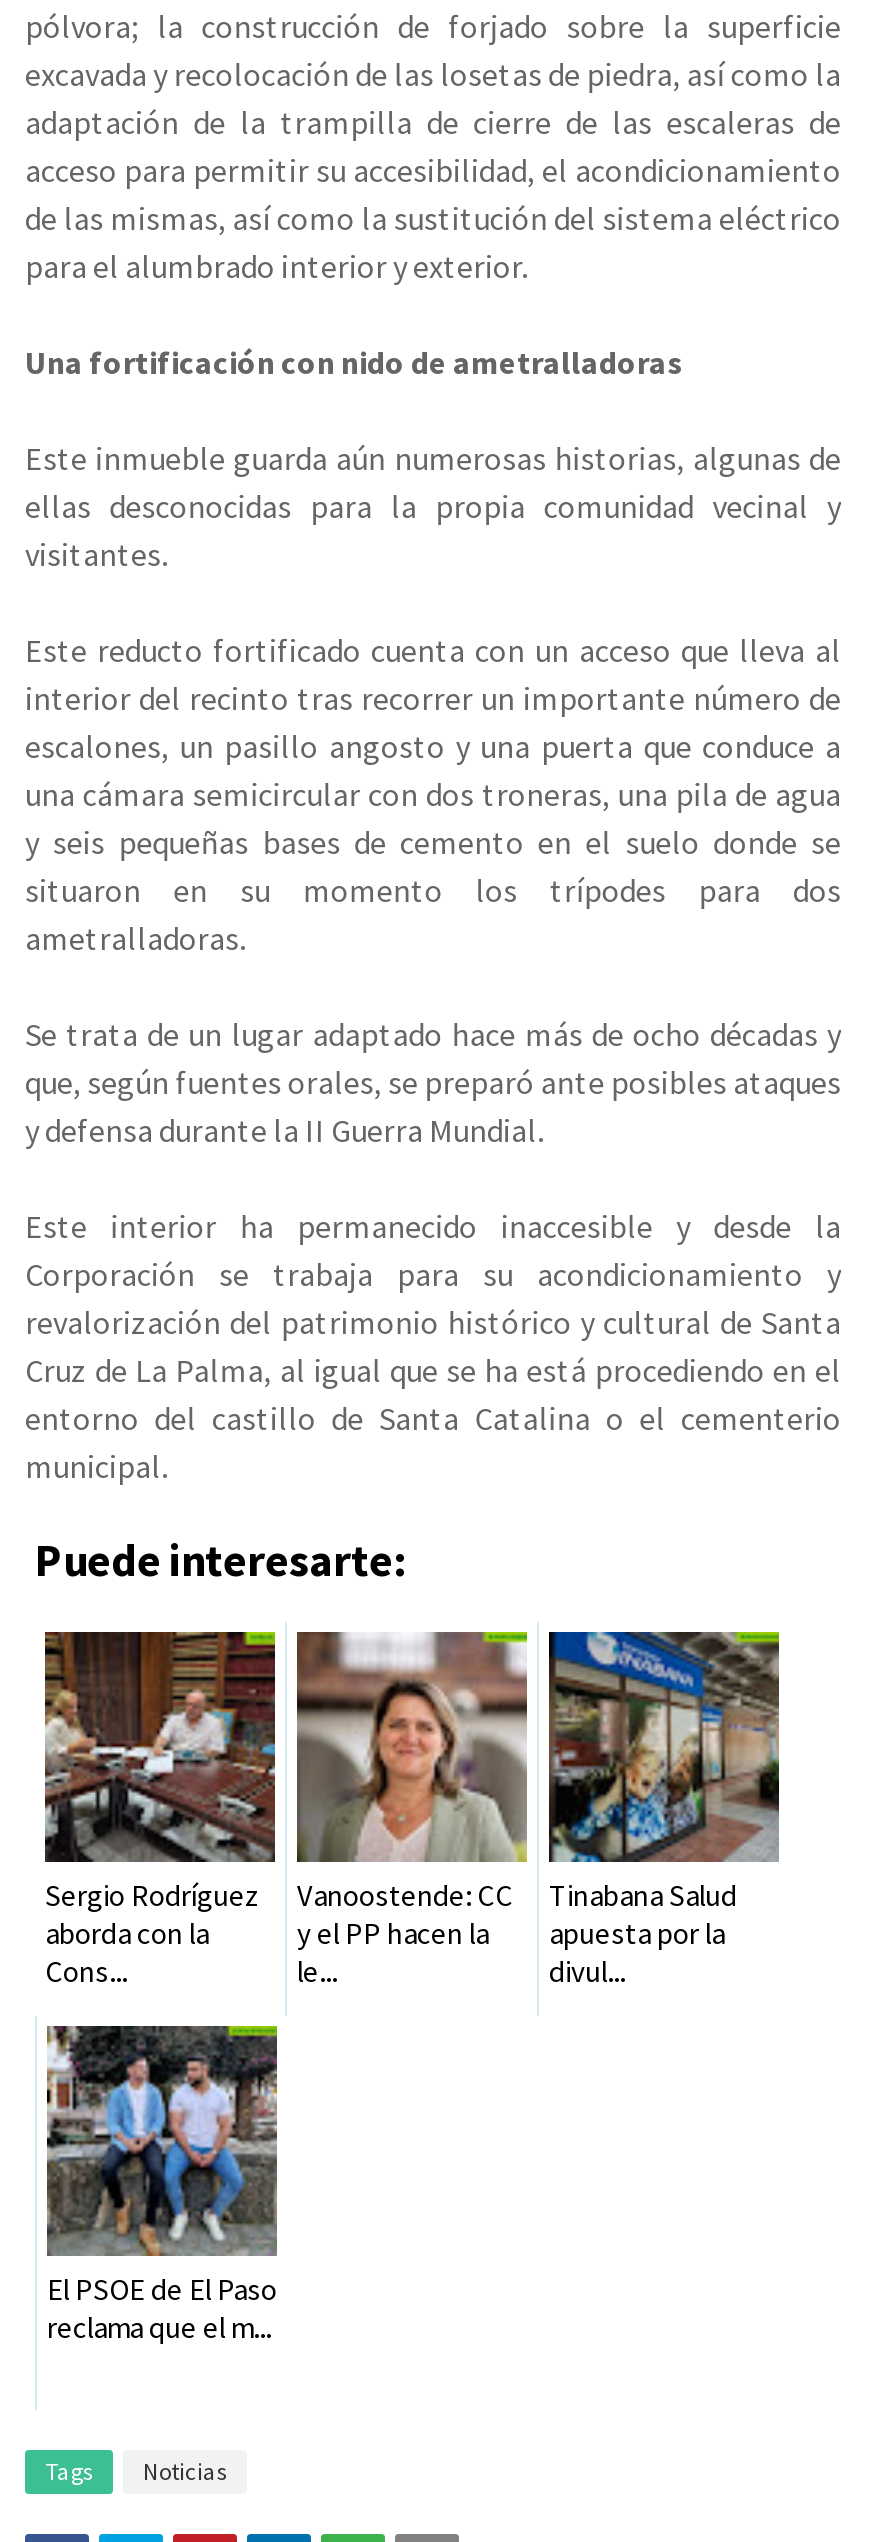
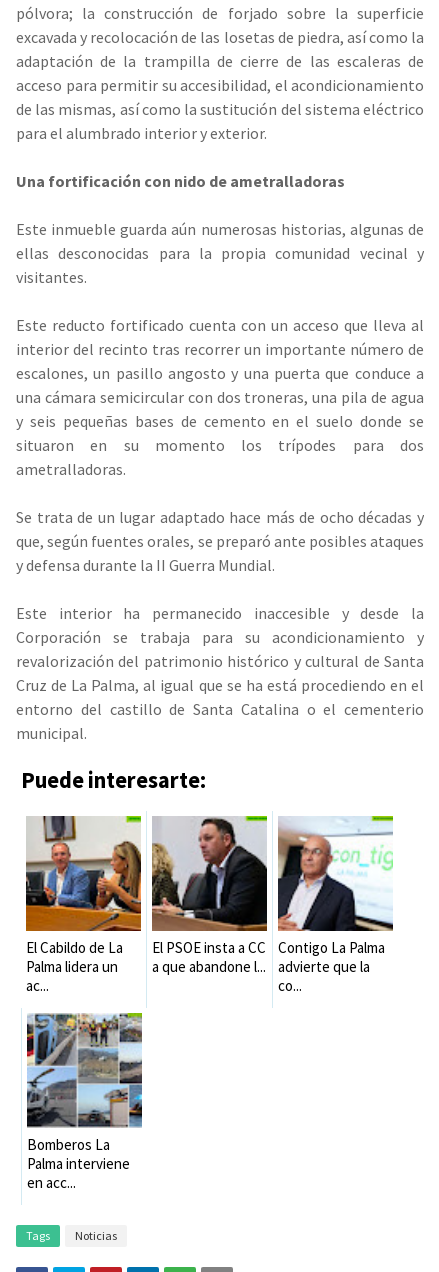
- [image]
- Sergio Rodríguez
- aborda con la
- Cons...
+ [image]
+ El Cabildo de La
+ Palma lidera un
+ ac...

- [image]
- Vanoostende: CC
- y el PP hacen la
- le...
+ [image]
+ El PSOE insta a CC
+ a que abandone l...

- [image]
- Tinabana Salud
- apuesta por la
- divul...
+ [image]
+ Contigo La Palma
+ advierte que la
+ co...

- [image]
- El PSOE de El Paso
- reclama que el m...
+ [image]
+ Bomberos La
+ Palma interviene
+ en acc...
